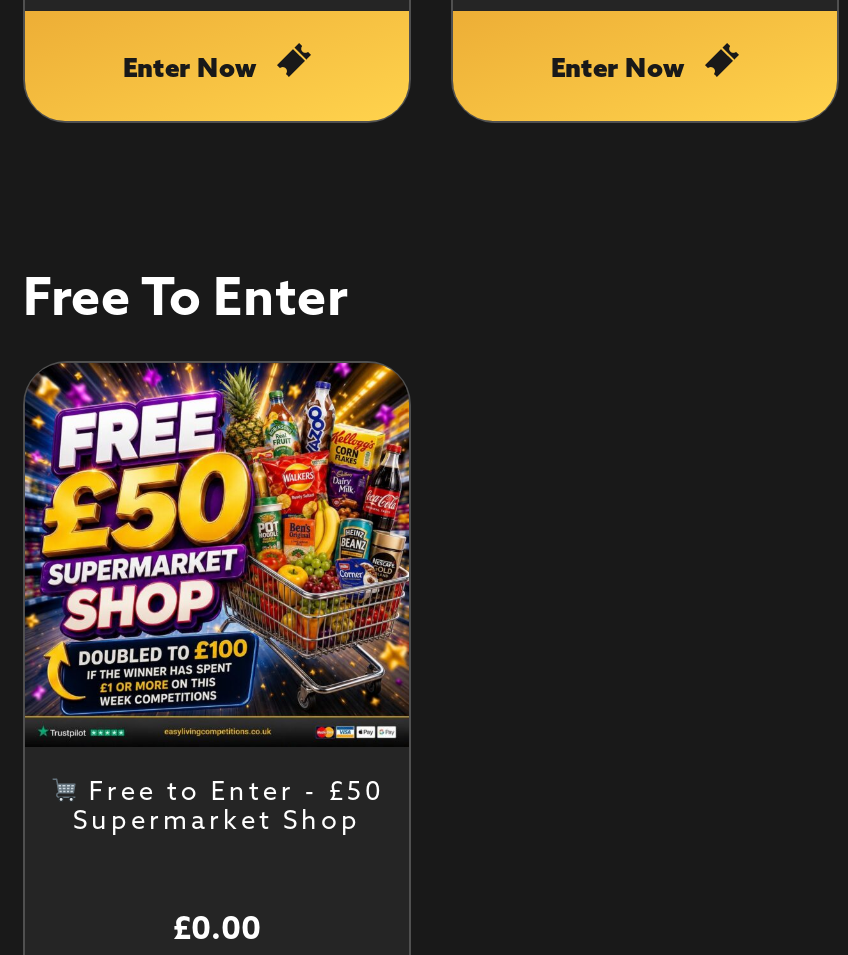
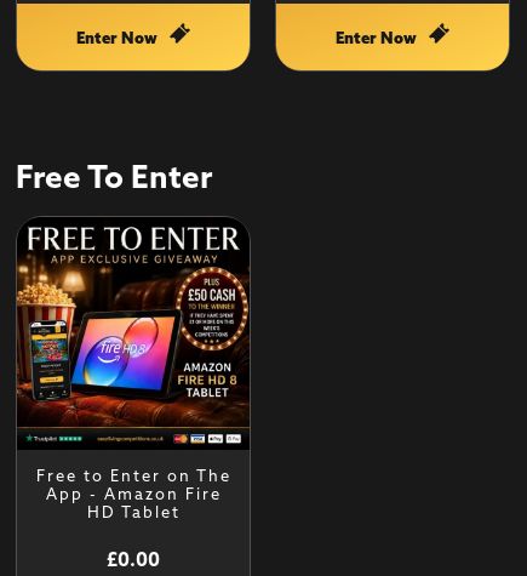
- [image]
- Free to Enter - £50
- Supermarket Shop
+ [image]
+ Free to Enter on The
+ App - Amazon Fire
+ HD Tablet
